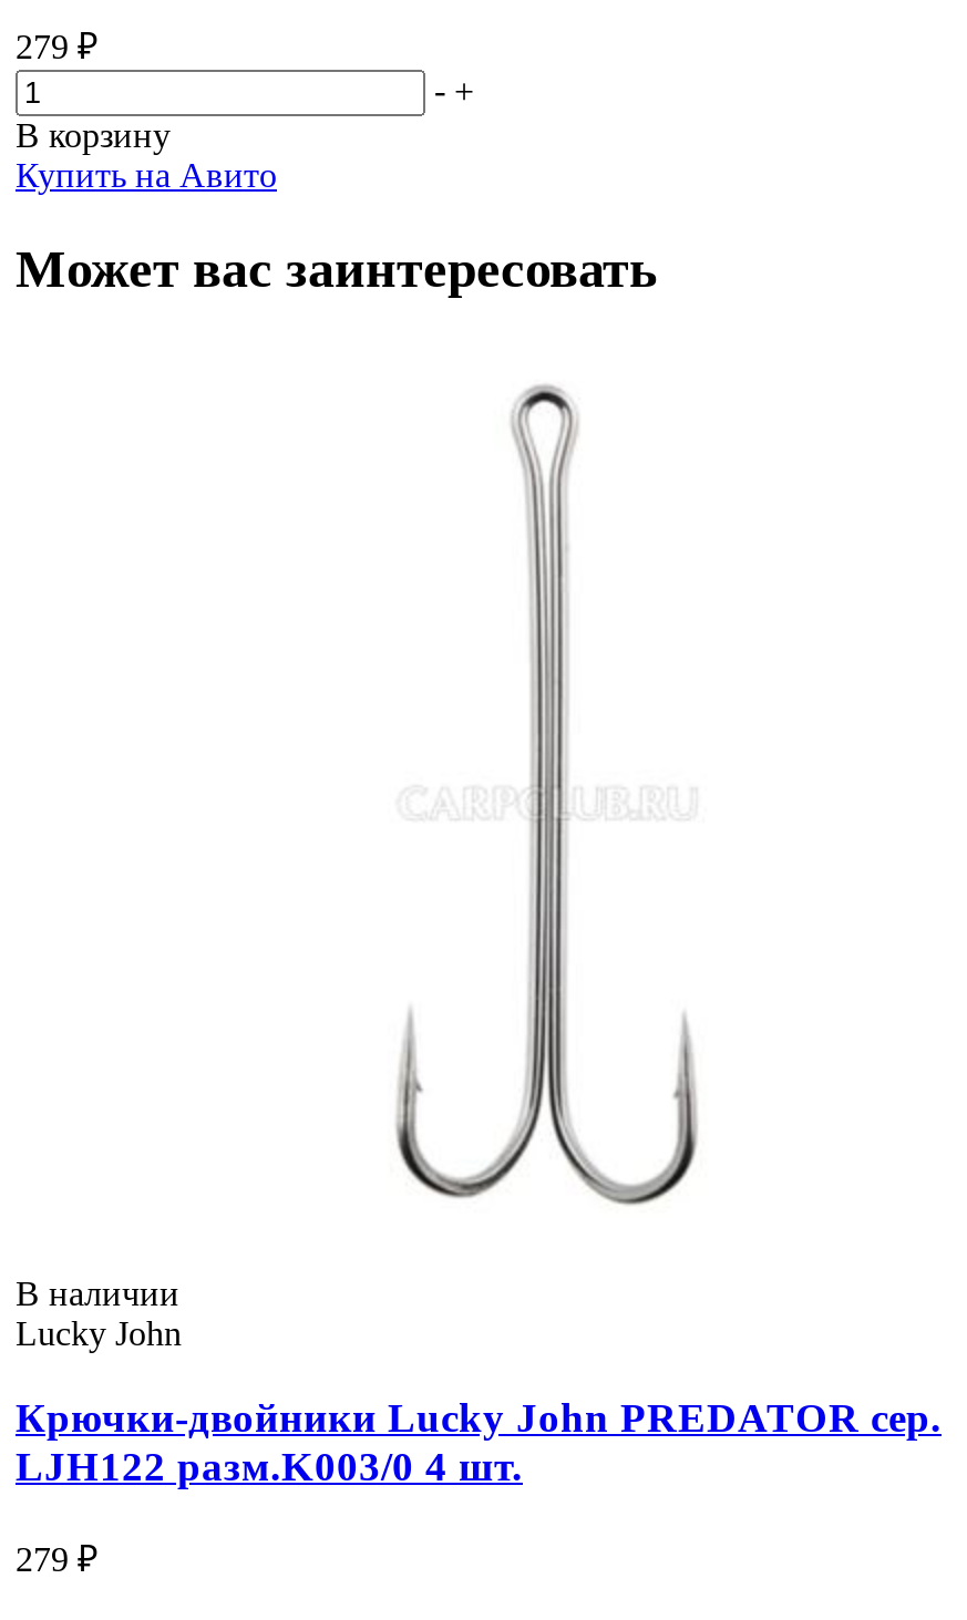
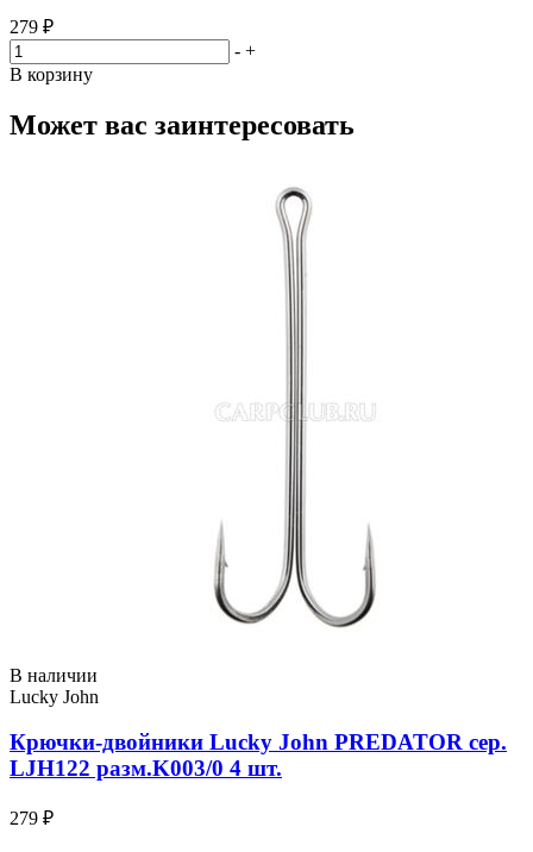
- Купить на Авито
